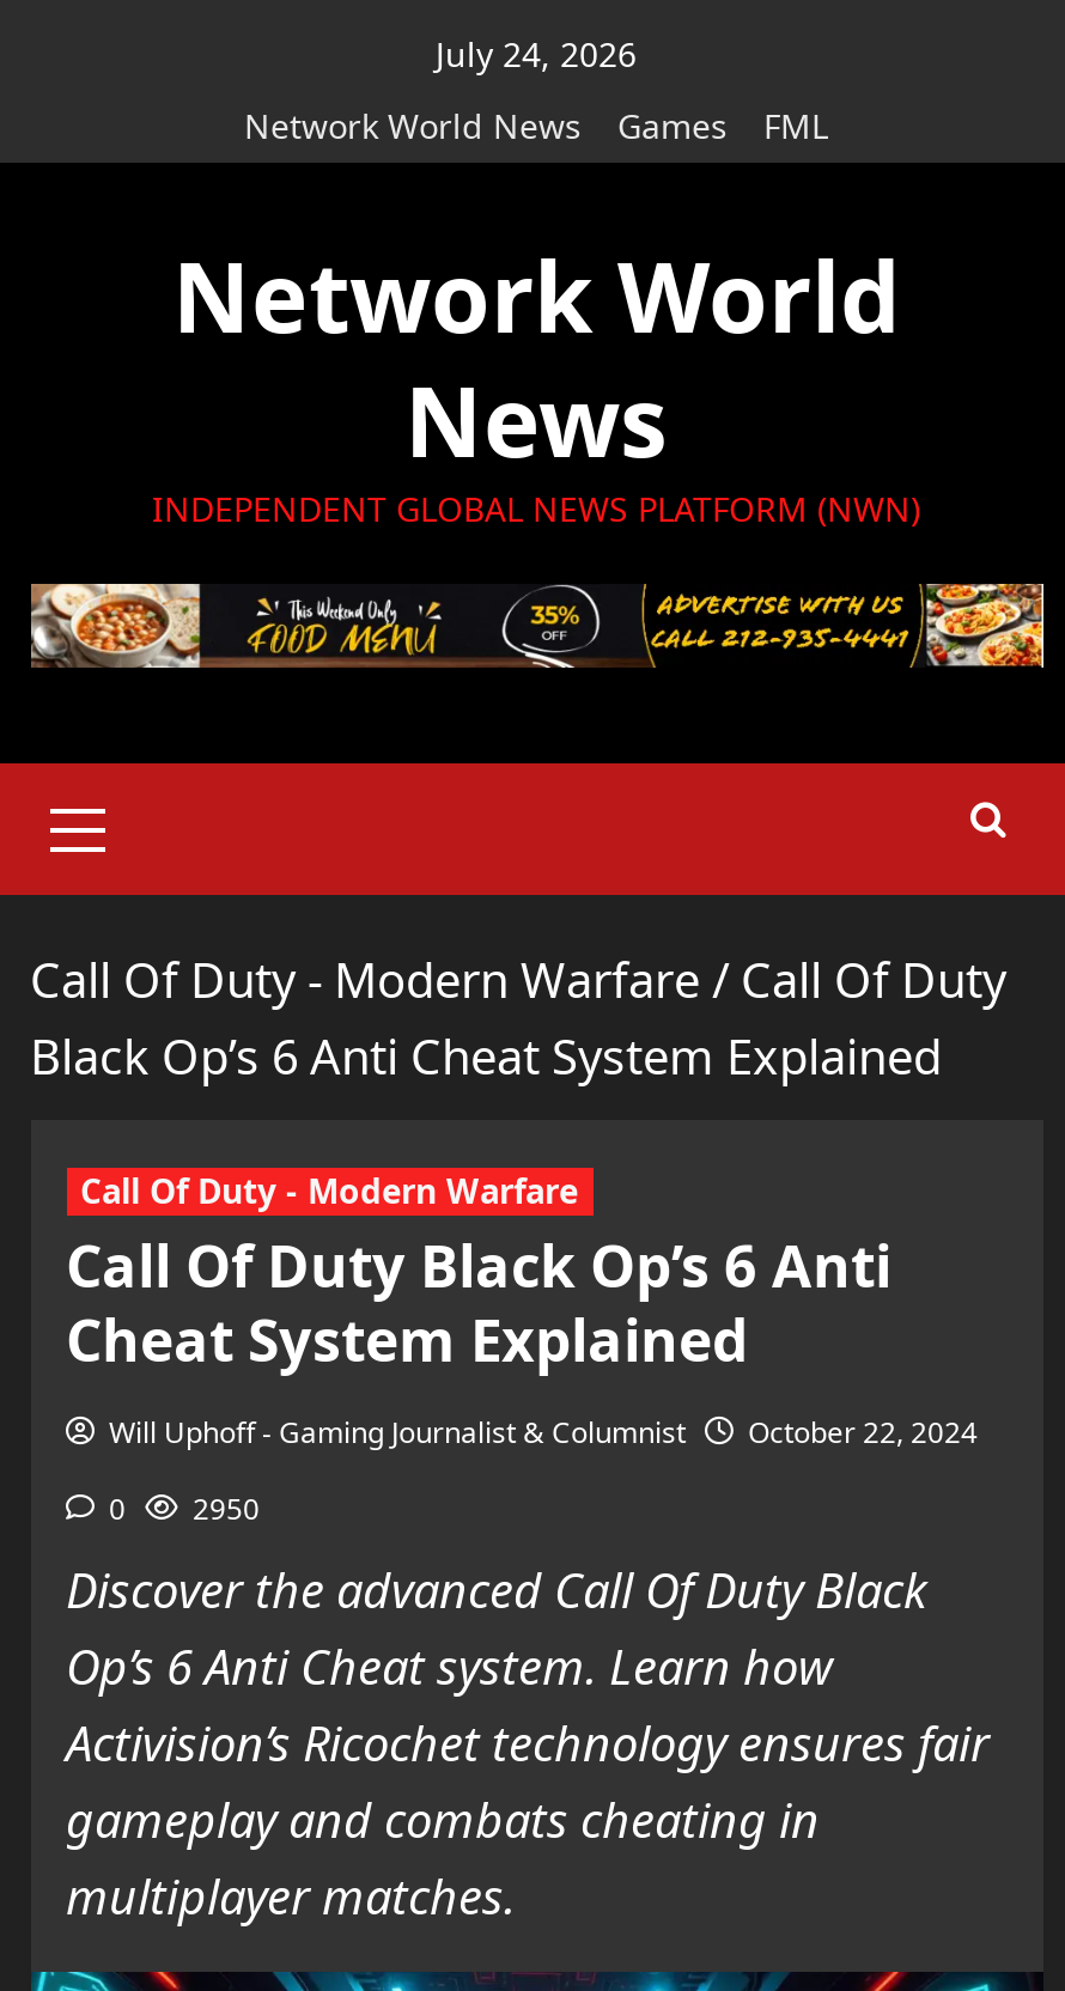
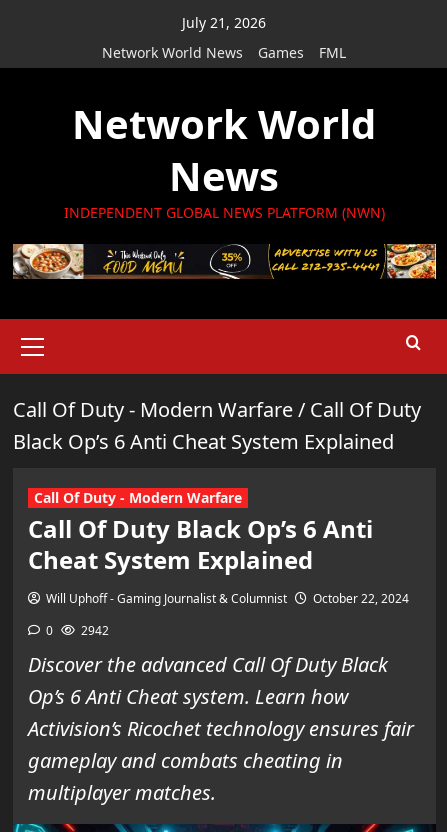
- July 24, 2026
+ July 21, 2026

- 0 2950
+ 0 2942
